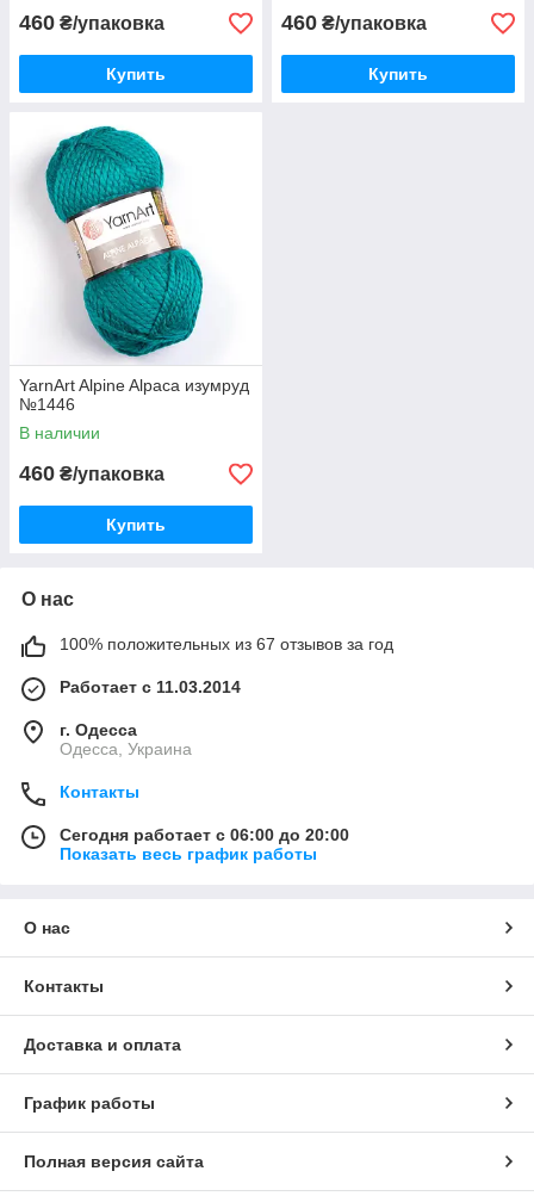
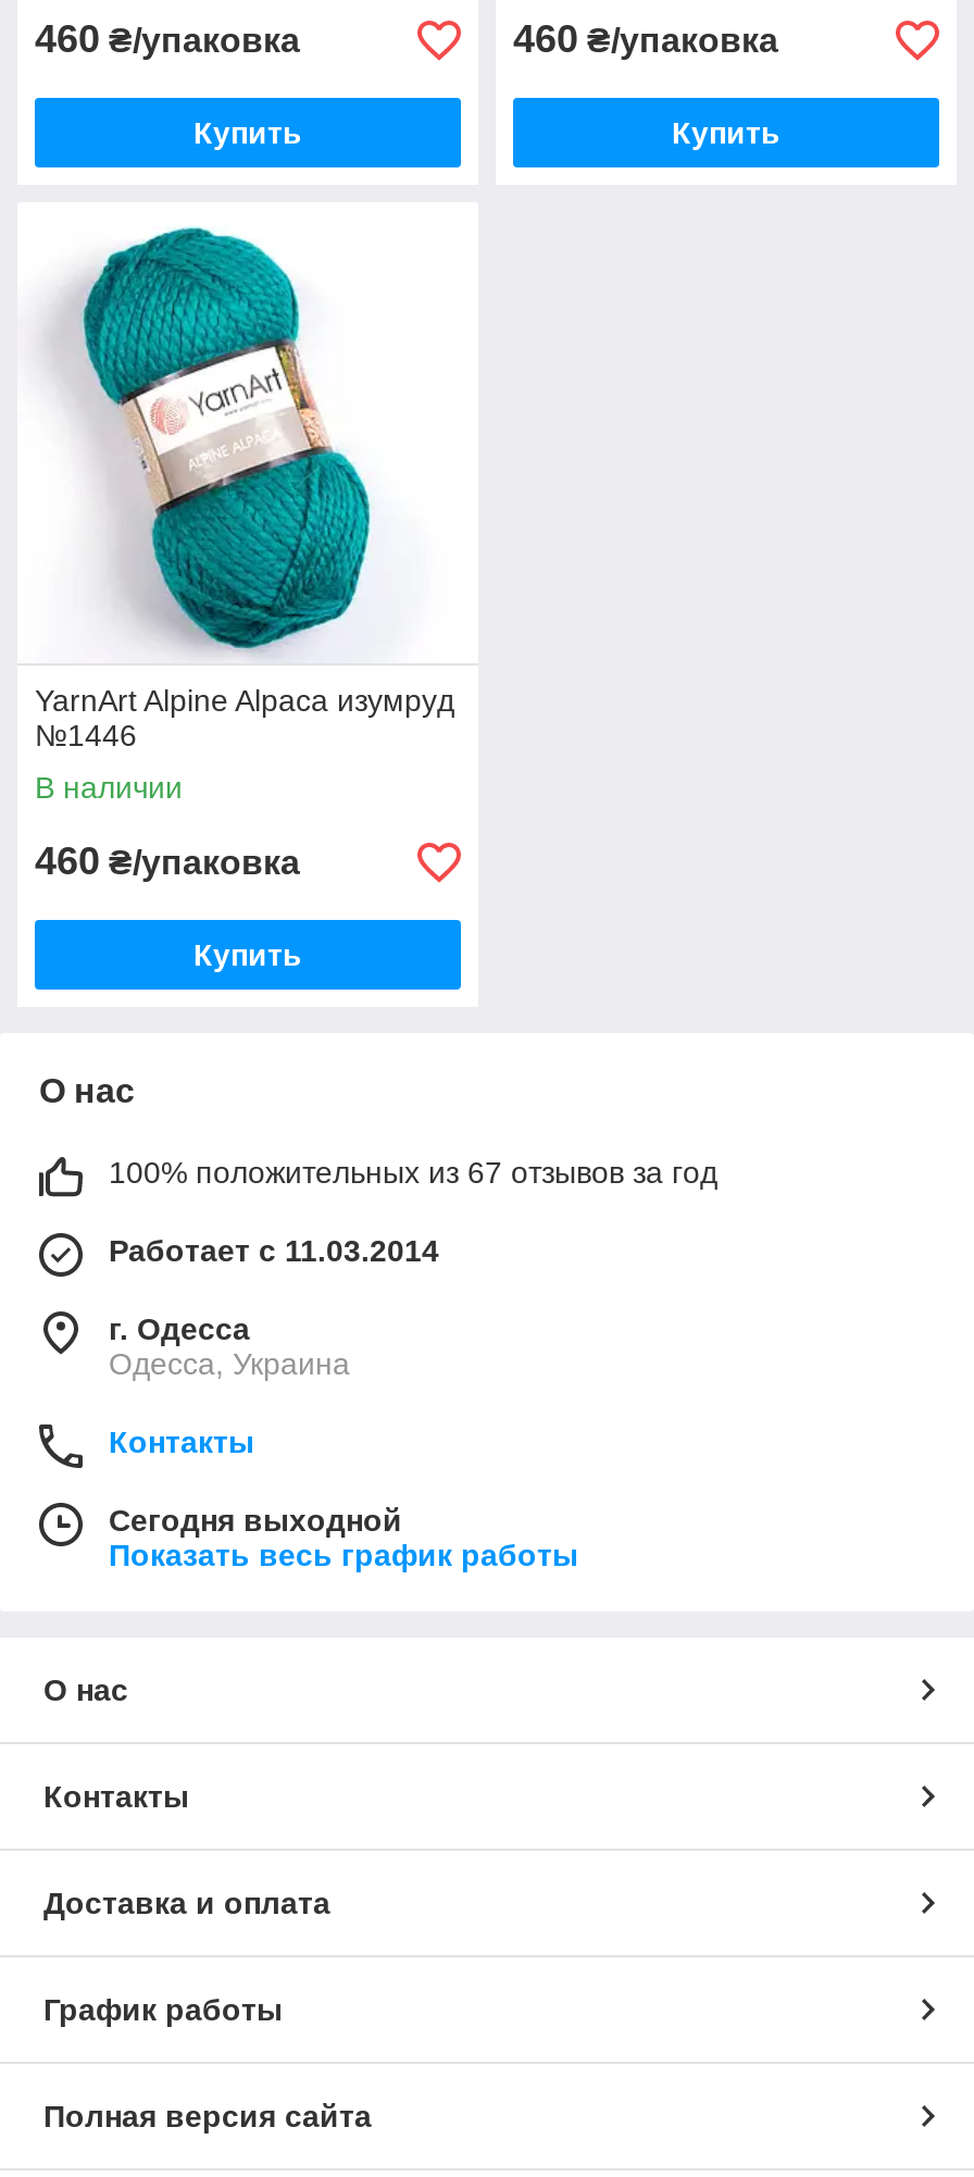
- Сегодня работает с 06:00 до 20:00
+ Сегодня выходной
